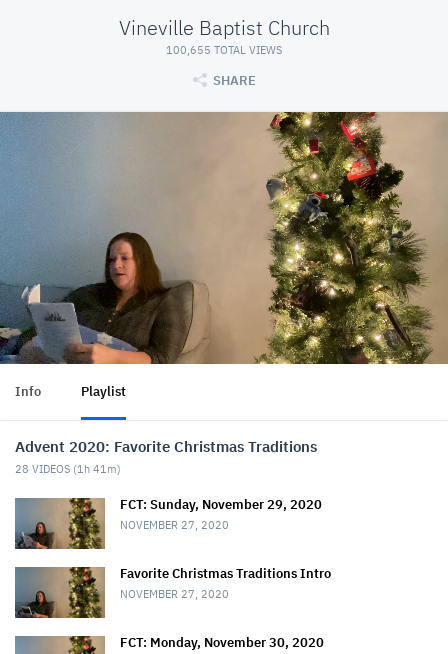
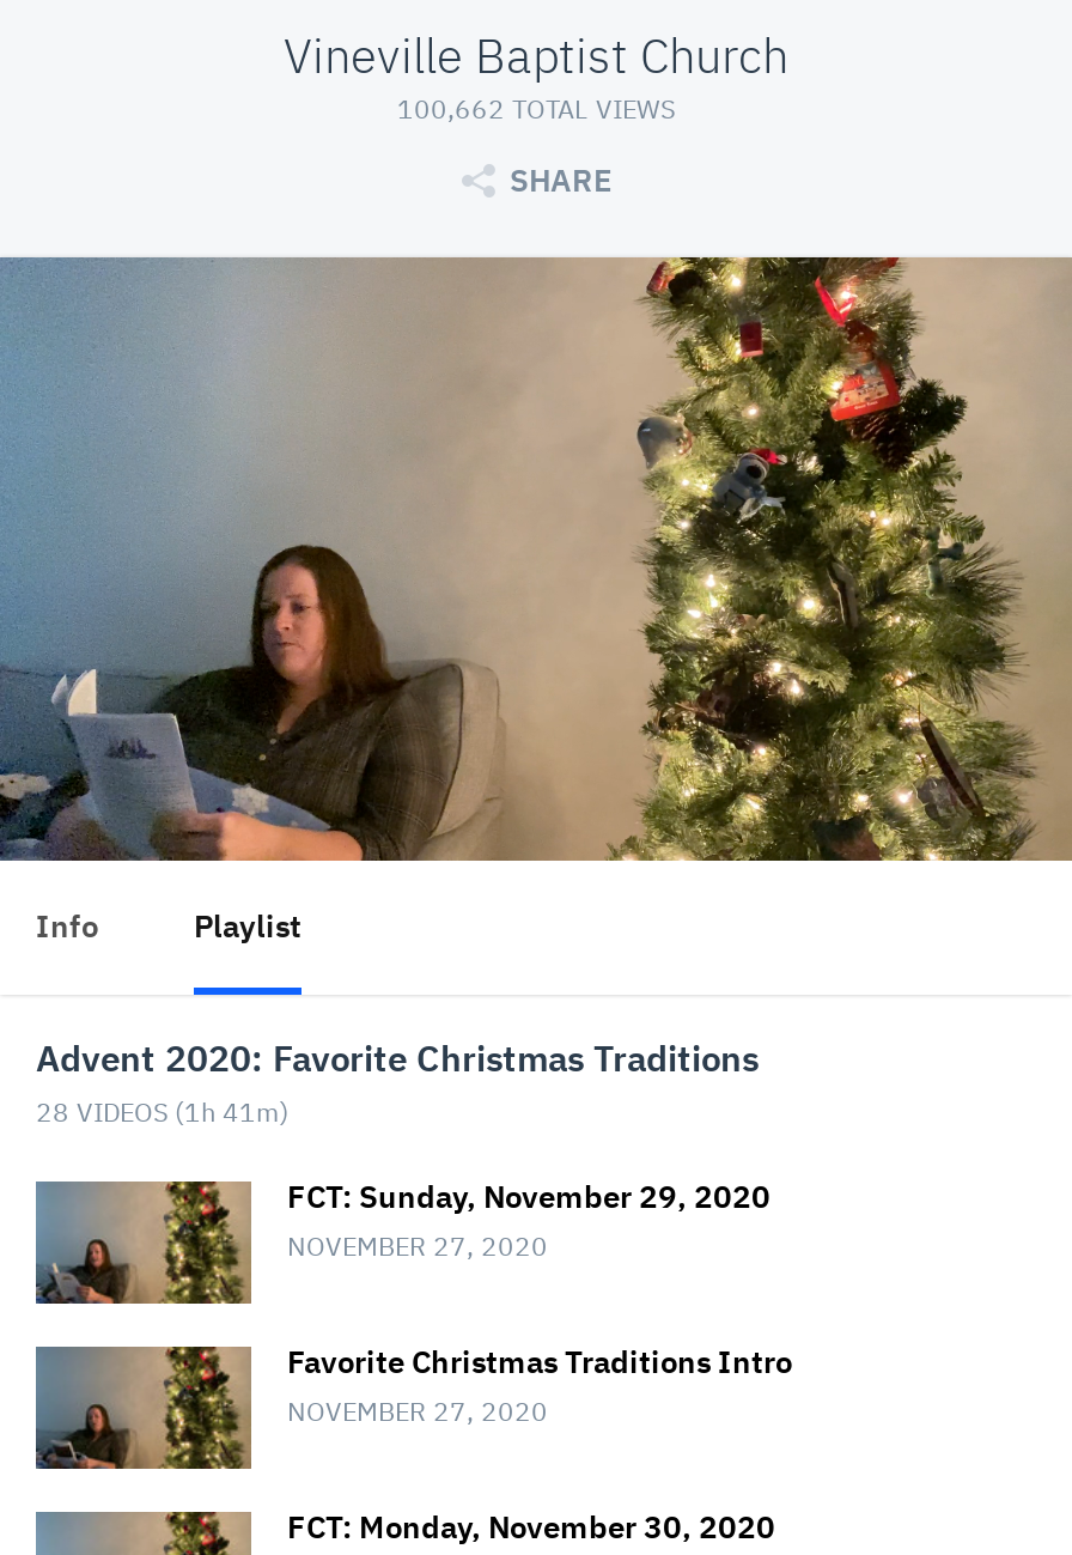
- 100,655 TOTAL VIEWS
+ 100,662 TOTAL VIEWS
